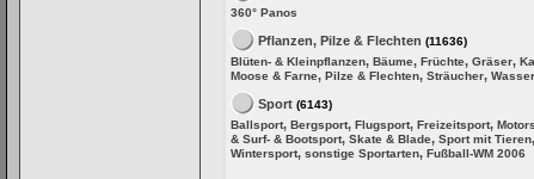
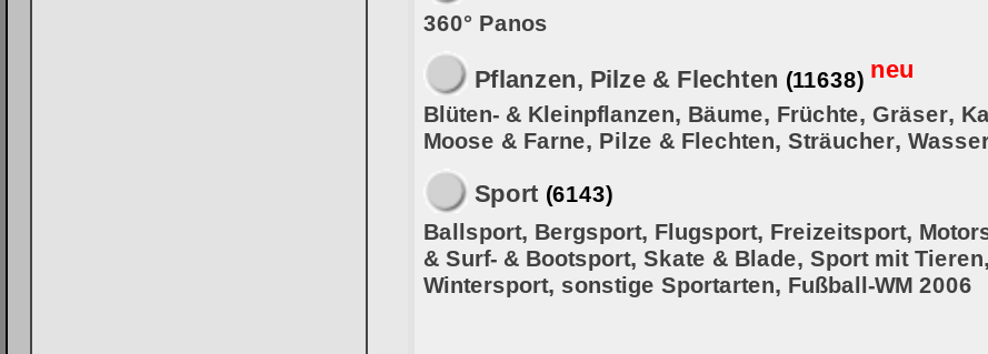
- Pflanzen, Pilze & Flechten (11636)
+ Pflanzen, Pilze & Flechten (11638) neu
